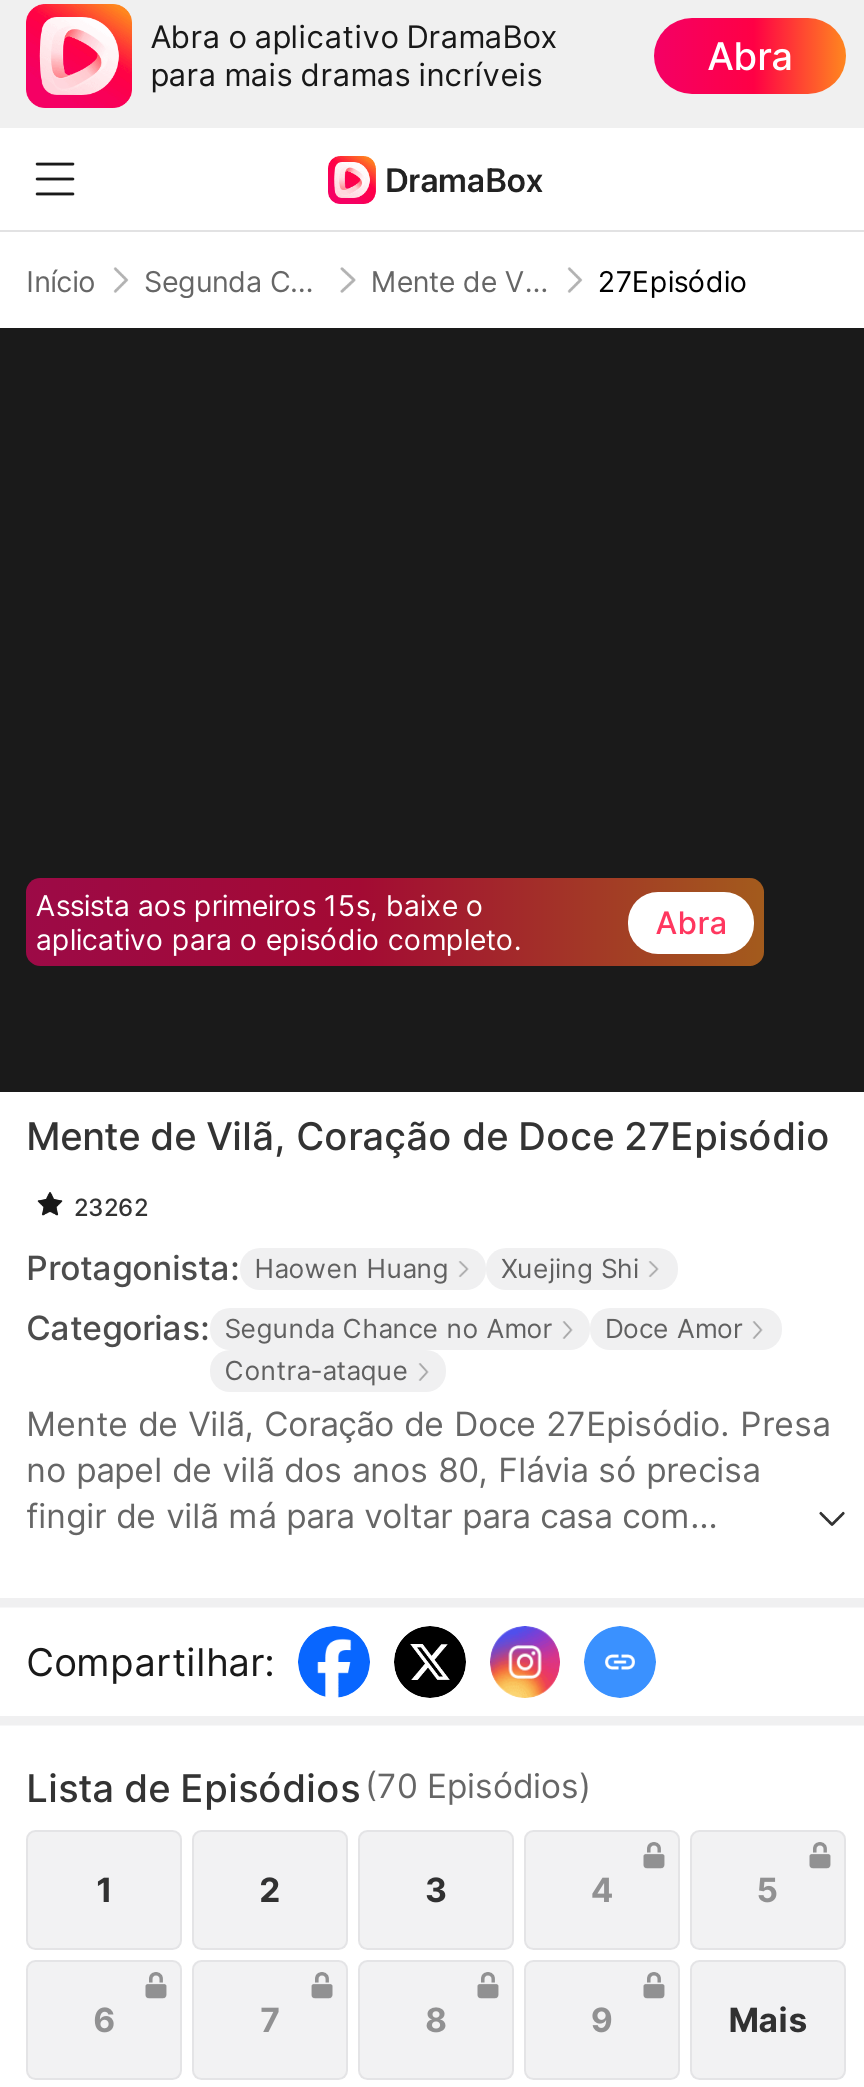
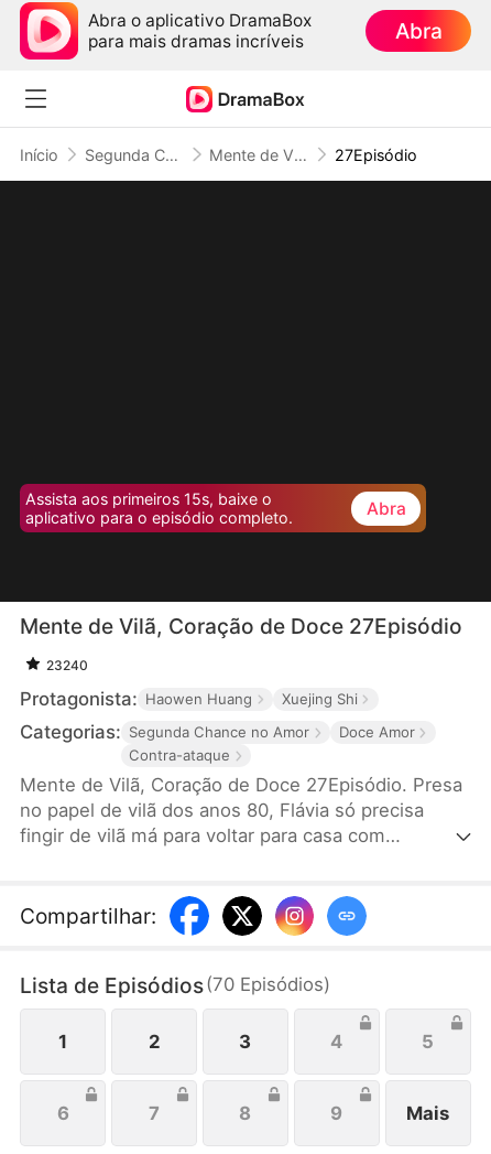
- 23262
+ 23240
